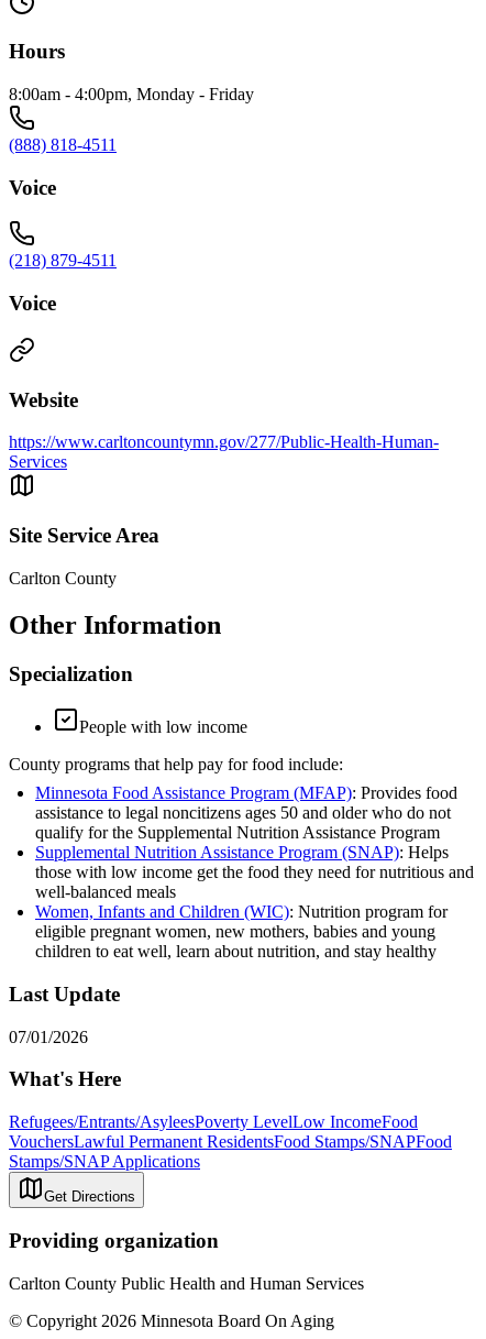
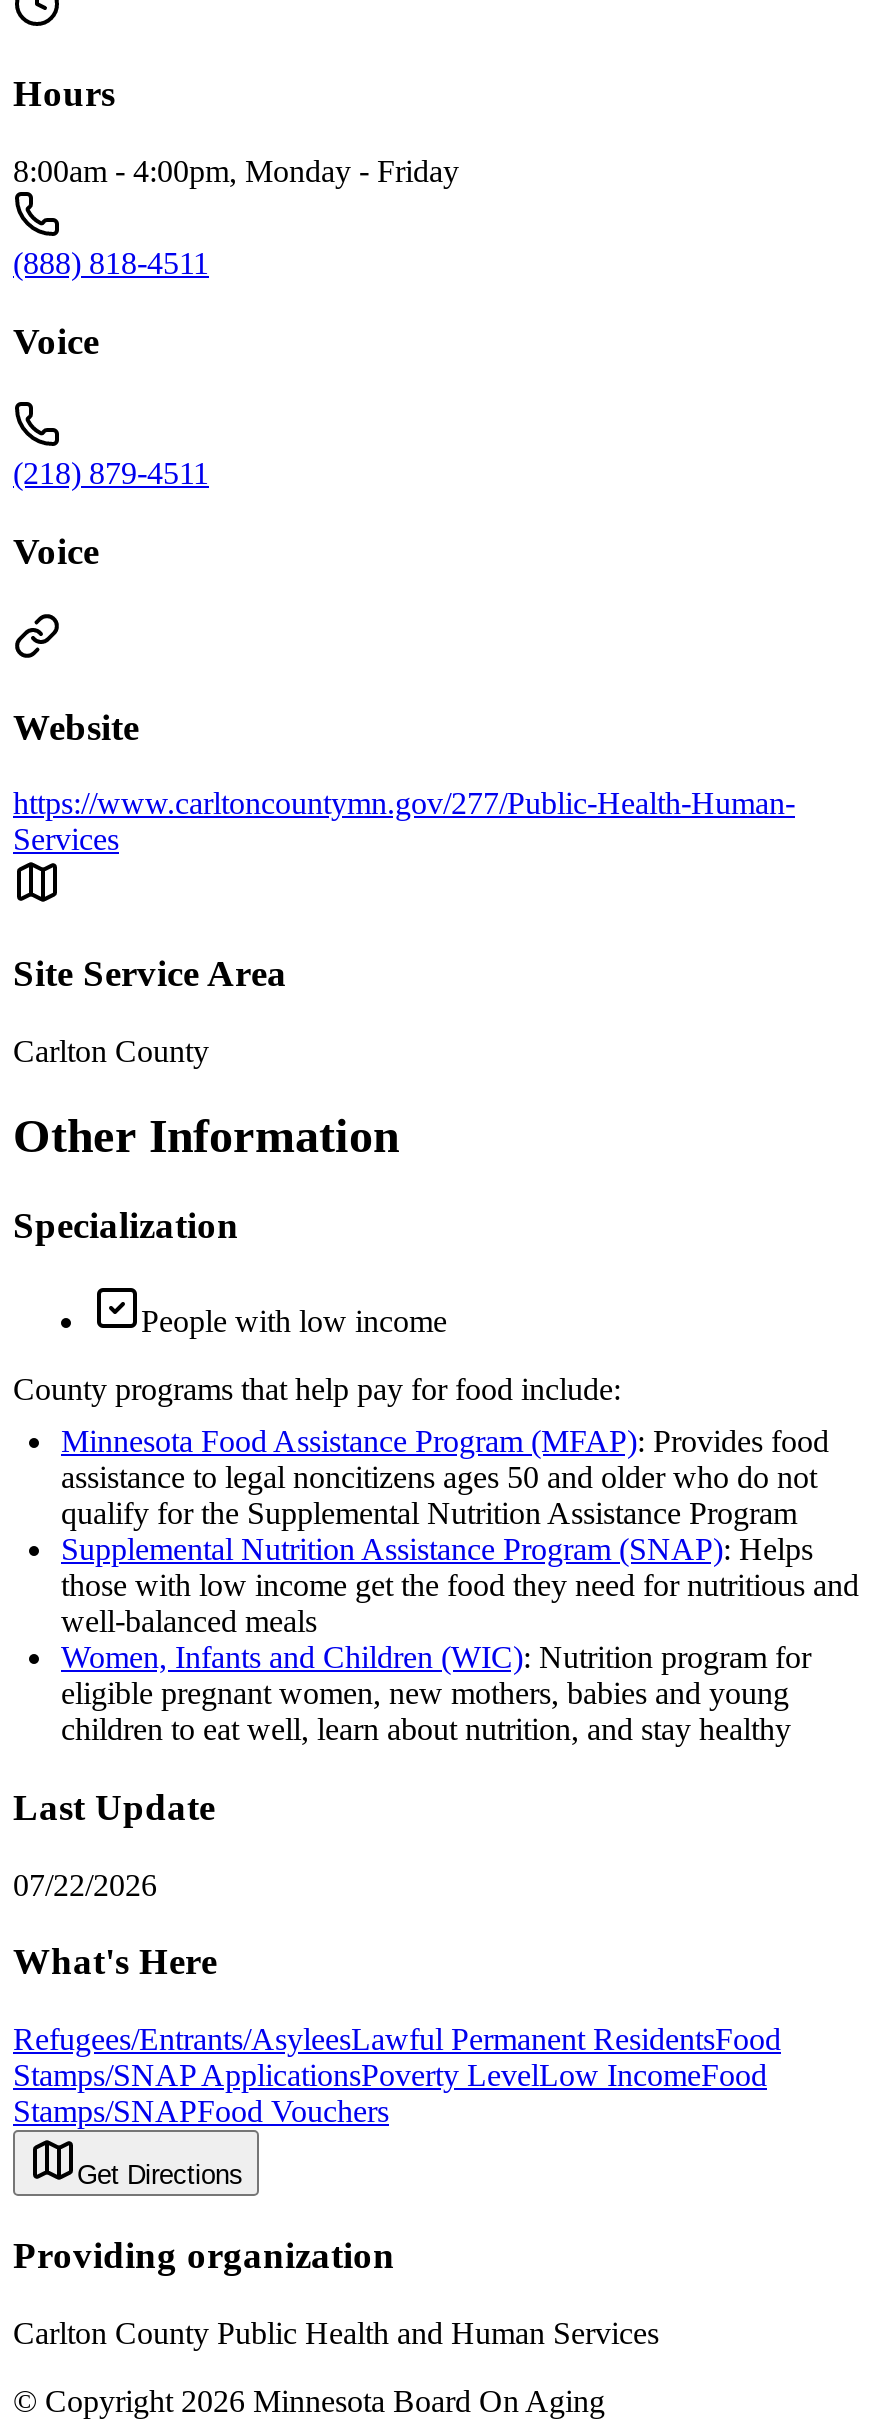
- 07/01/2026
+ 07/22/2026

- Refugees/Entrants/AsyleesPoverty LevelLow IncomeFood
- VouchersLawful Permanent ResidentsFood Stamps/SNAPFood
- Stamps/SNAP Applications
+ Refugees/Entrants/AsyleesLawful Permanent ResidentsFood
+ Stamps/SNAP ApplicationsPoverty LevelLow IncomeFood
+ Stamps/SNAPFood Vouchers
